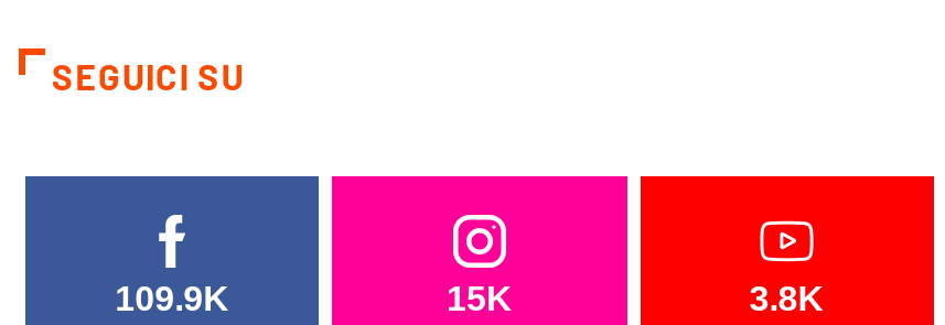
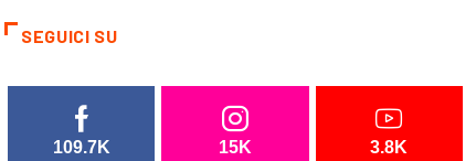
- 109.9K
+ 109.7K
